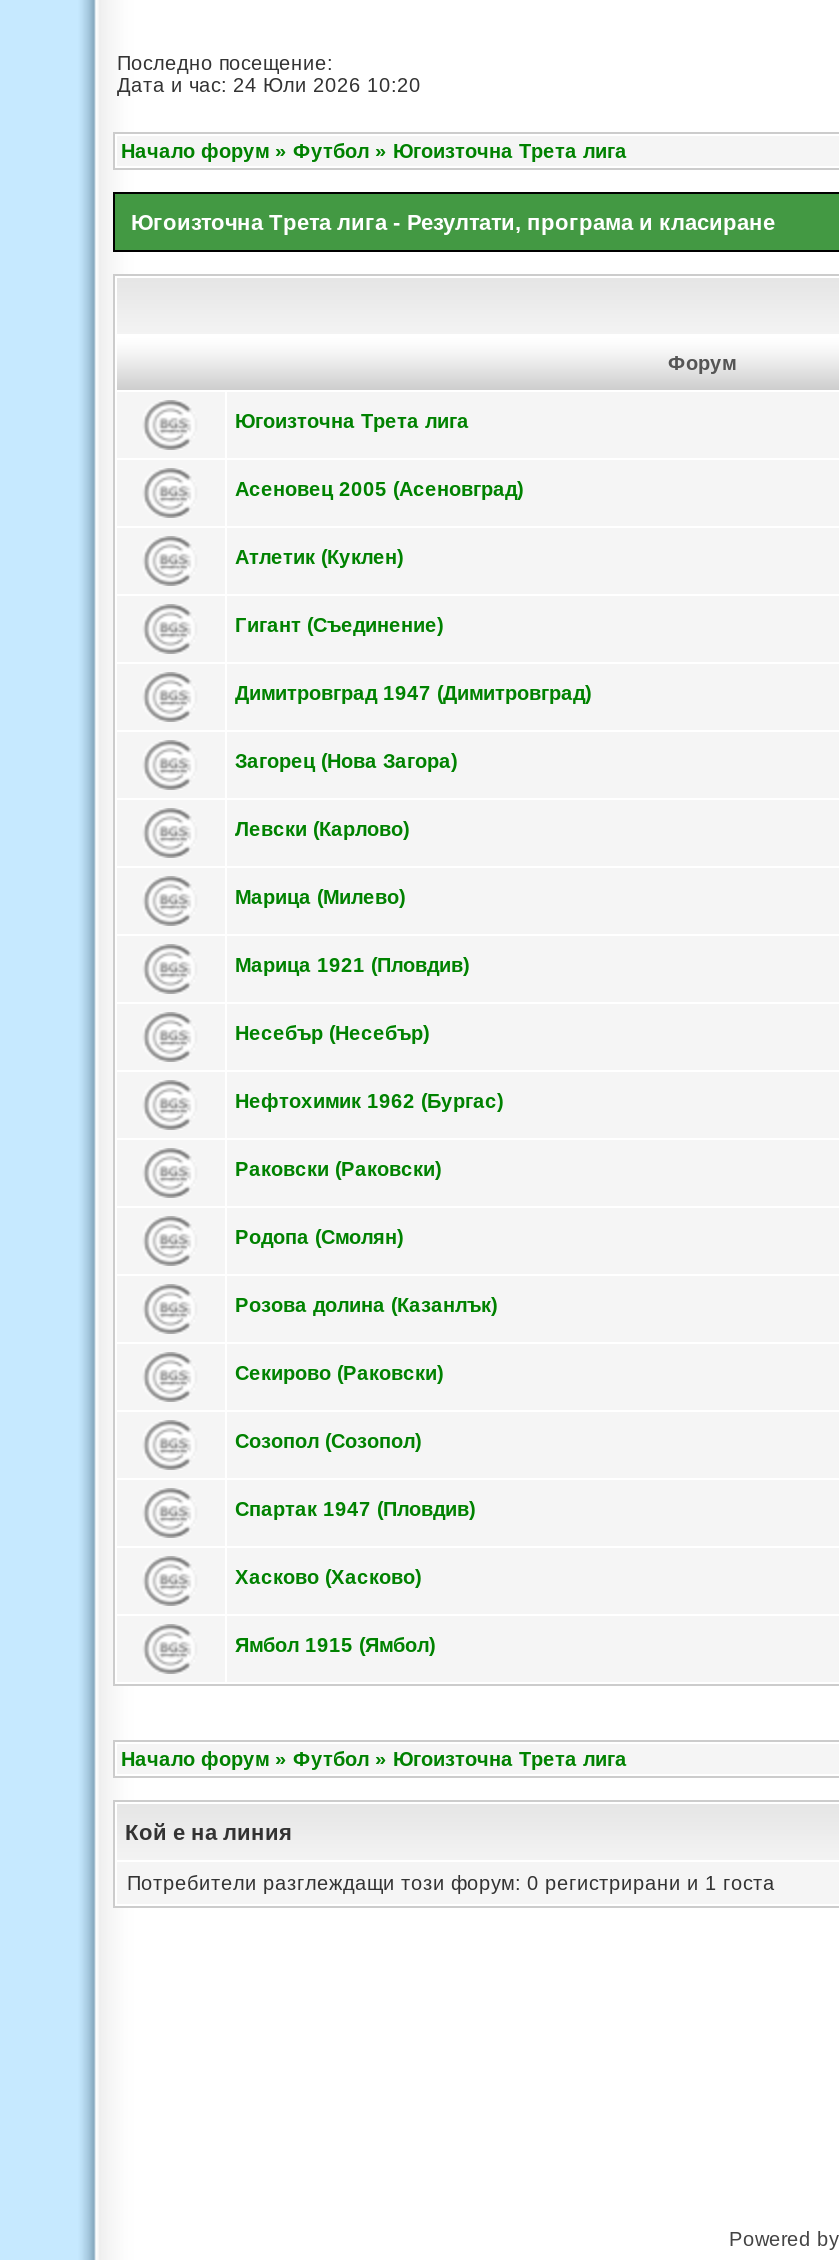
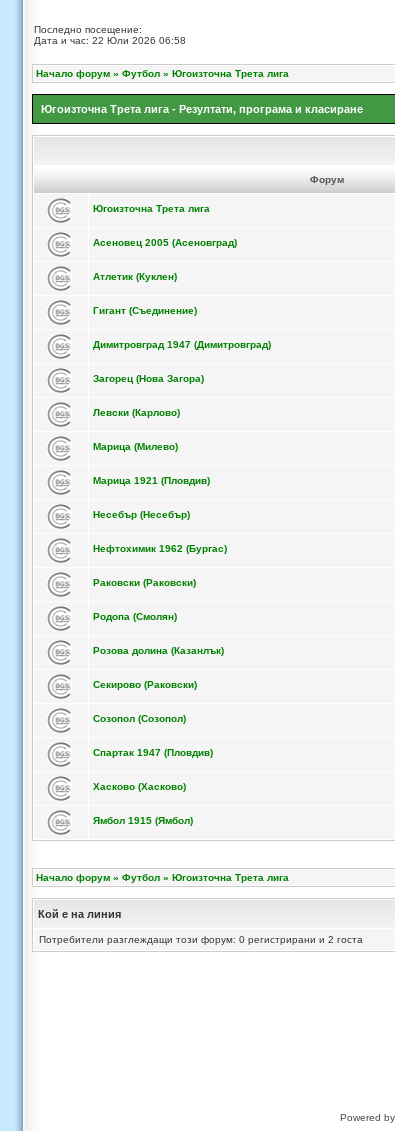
- Дата и час: 24 Юли 2026 10:20
+ Дата и час: 22 Юли 2026 06:58

- Потребители разглеждащи този форум: 0 регистрирани и 1 госта
+ Потребители разглеждащи този форум: 0 регистрирани и 2 госта
